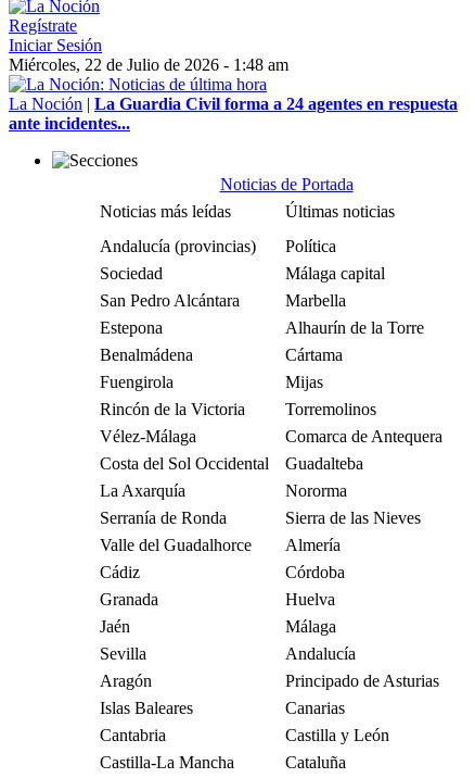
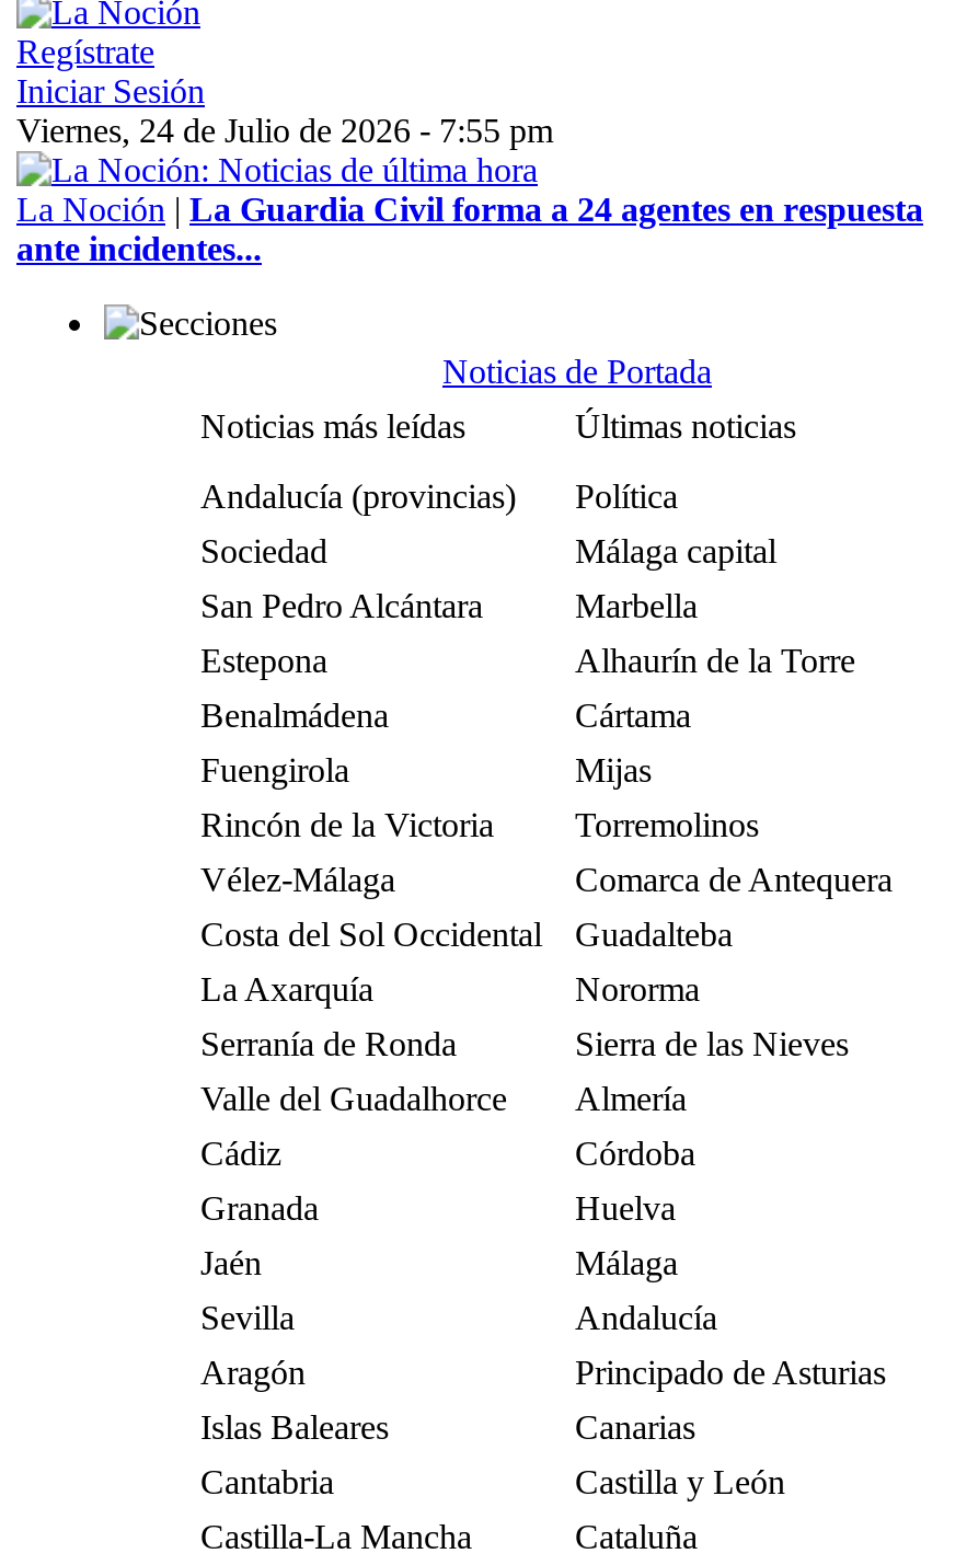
- Miércoles, 22 de Julio de 2026 - 1:48 am
+ Viernes, 24 de Julio de 2026 - 7:55 pm
